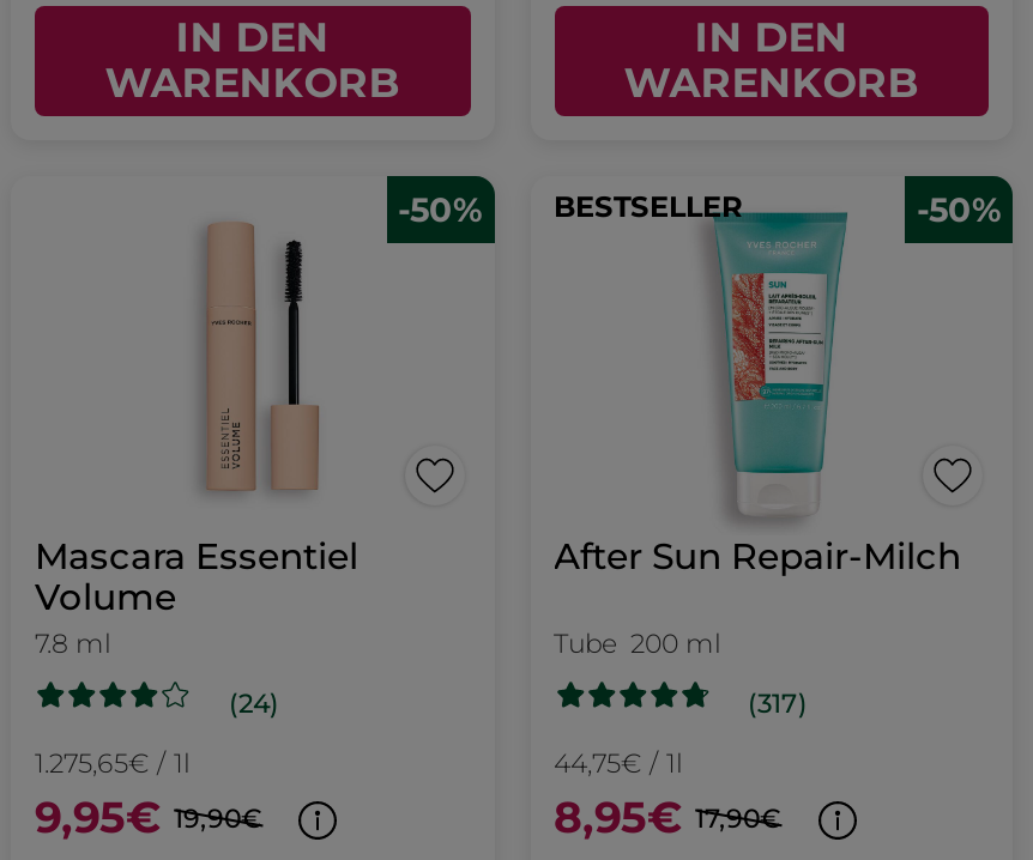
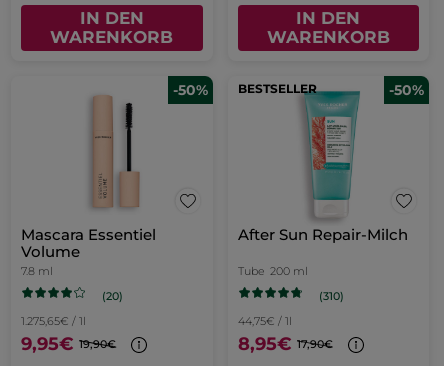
- (24)
+ (20)

- (317)
+ (310)
